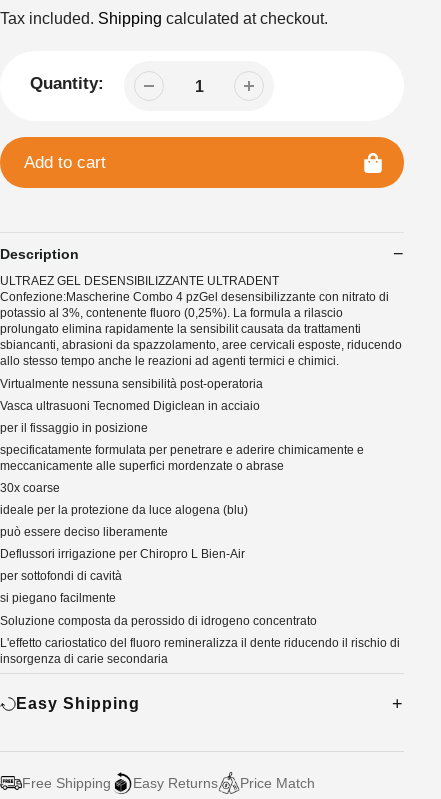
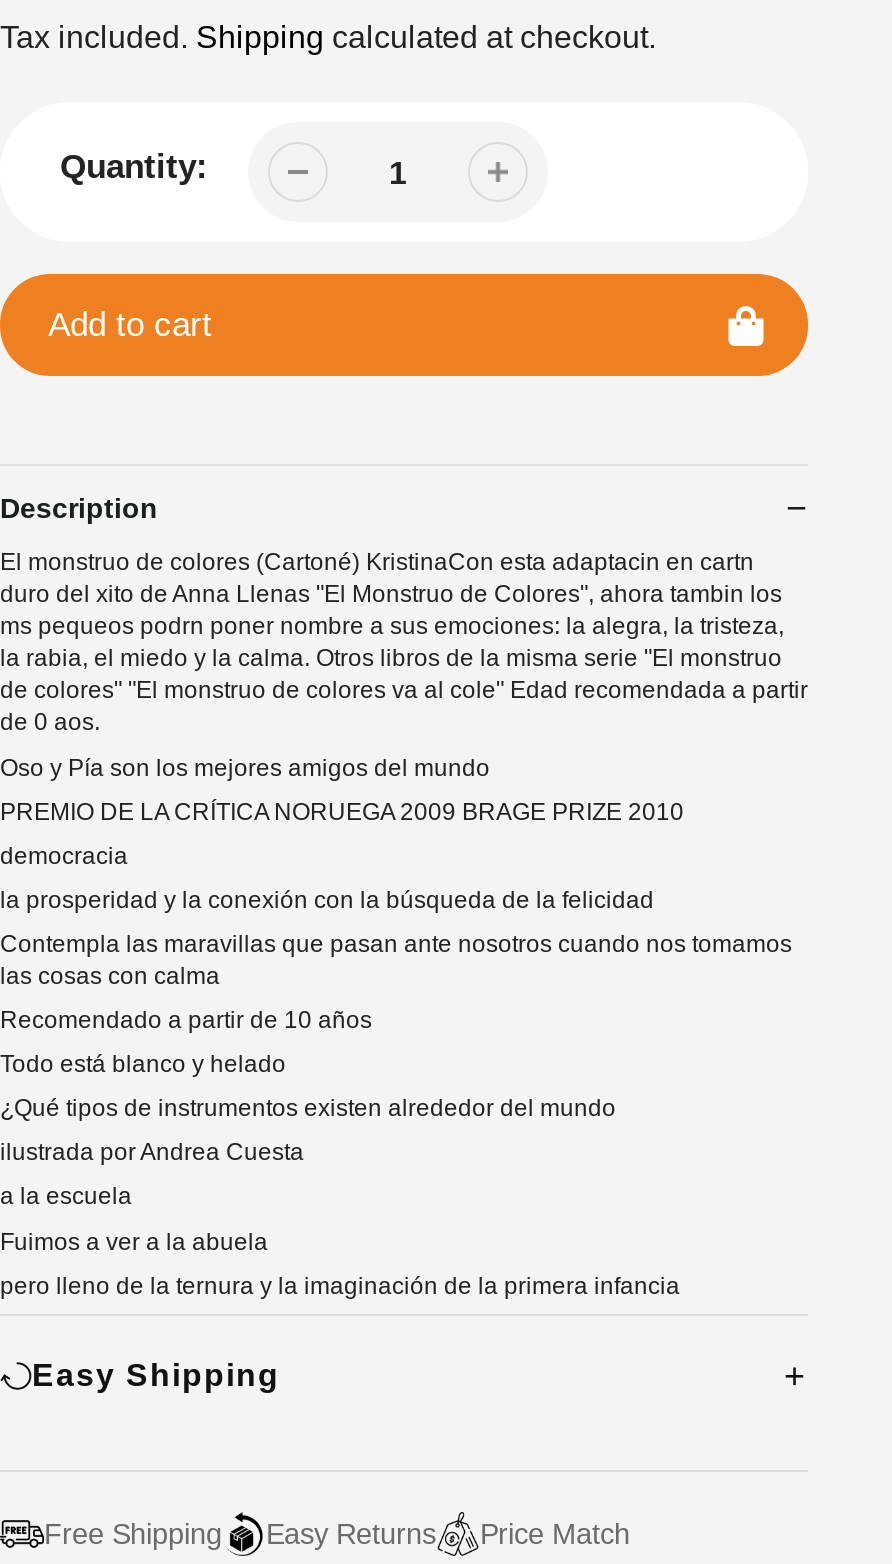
- ULTRAEZ GEL DESENSIBILIZZANTE ULTRADENT
- Confezione:Mascherine Combo 4 pzGel desensibilizzante con nitrato di
- potassio al 3%, contenente fluoro (0,25%). La formula a rilascio
- prolungato elimina rapidamente la sensibilit causata da trattamenti
- sbiancanti, abrasioni da spazzolamento, aree cervicali esposte, riducendo
- allo stesso tempo anche le reazioni ad agenti termici e chimici.
+ El monstruo de colores (Cartoné) KristinaCon esta adaptacin en cartn
+ duro del xito de Anna Llenas "El Monstruo de Colores", ahora tambin los
+ ms pequeos podrn poner nombre a sus emociones: la alegra, la tristeza,
+ la rabia, el miedo y la calma. Otros libros de la misma serie "El monstruo
+ de colores" "El monstruo de colores va al cole" Edad recomendada a partir
+ de 0 aos.

- Virtualmente nessuna sensibilità post-operatoria
+ Oso y Pía son los mejores amigos del mundo

- Vasca ultrasuoni Tecnomed Digiclean in acciaio
+ PREMIO DE LA CRÍTICA NORUEGA 2009 BRAGE PRIZE 2010

- per il fissaggio in posizione
+ democracia

- specificatamente formulata per penetrare e aderire chimicamente e
- meccanicamente alle superfici mordenzate o abrase
+ la prosperidad y la conexión con la búsqueda de la felicidad

- 30x coarse
+ Contempla las maravillas que pasan ante nosotros cuando nos tomamos
+ las cosas con calma

- ideale per la protezione da luce alogena (blu)
+ Recomendado a partir de 10 años

- può essere deciso liberamente
+ Todo está blanco y helado

- Deflussori irrigazione per Chiropro L Bien-Air
+ ¿Qué tipos de instrumentos existen alrededor del mundo

- per sottofondi di cavità
+ ilustrada por Andrea Cuesta

- si piegano facilmente
+ a la escuela

- Soluzione composta da perossido di idrogeno concentrato
+ Fuimos a ver a la abuela

- L'effetto cariostatico del fluoro remineralizza il dente riducendo il rischio di
- insorgenza di carie secondaria
+ pero lleno de la ternura y la imaginación de la primera infancia
